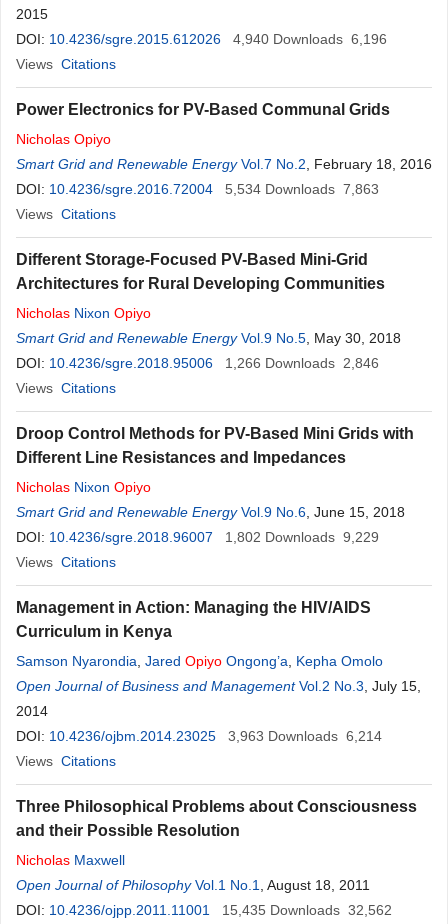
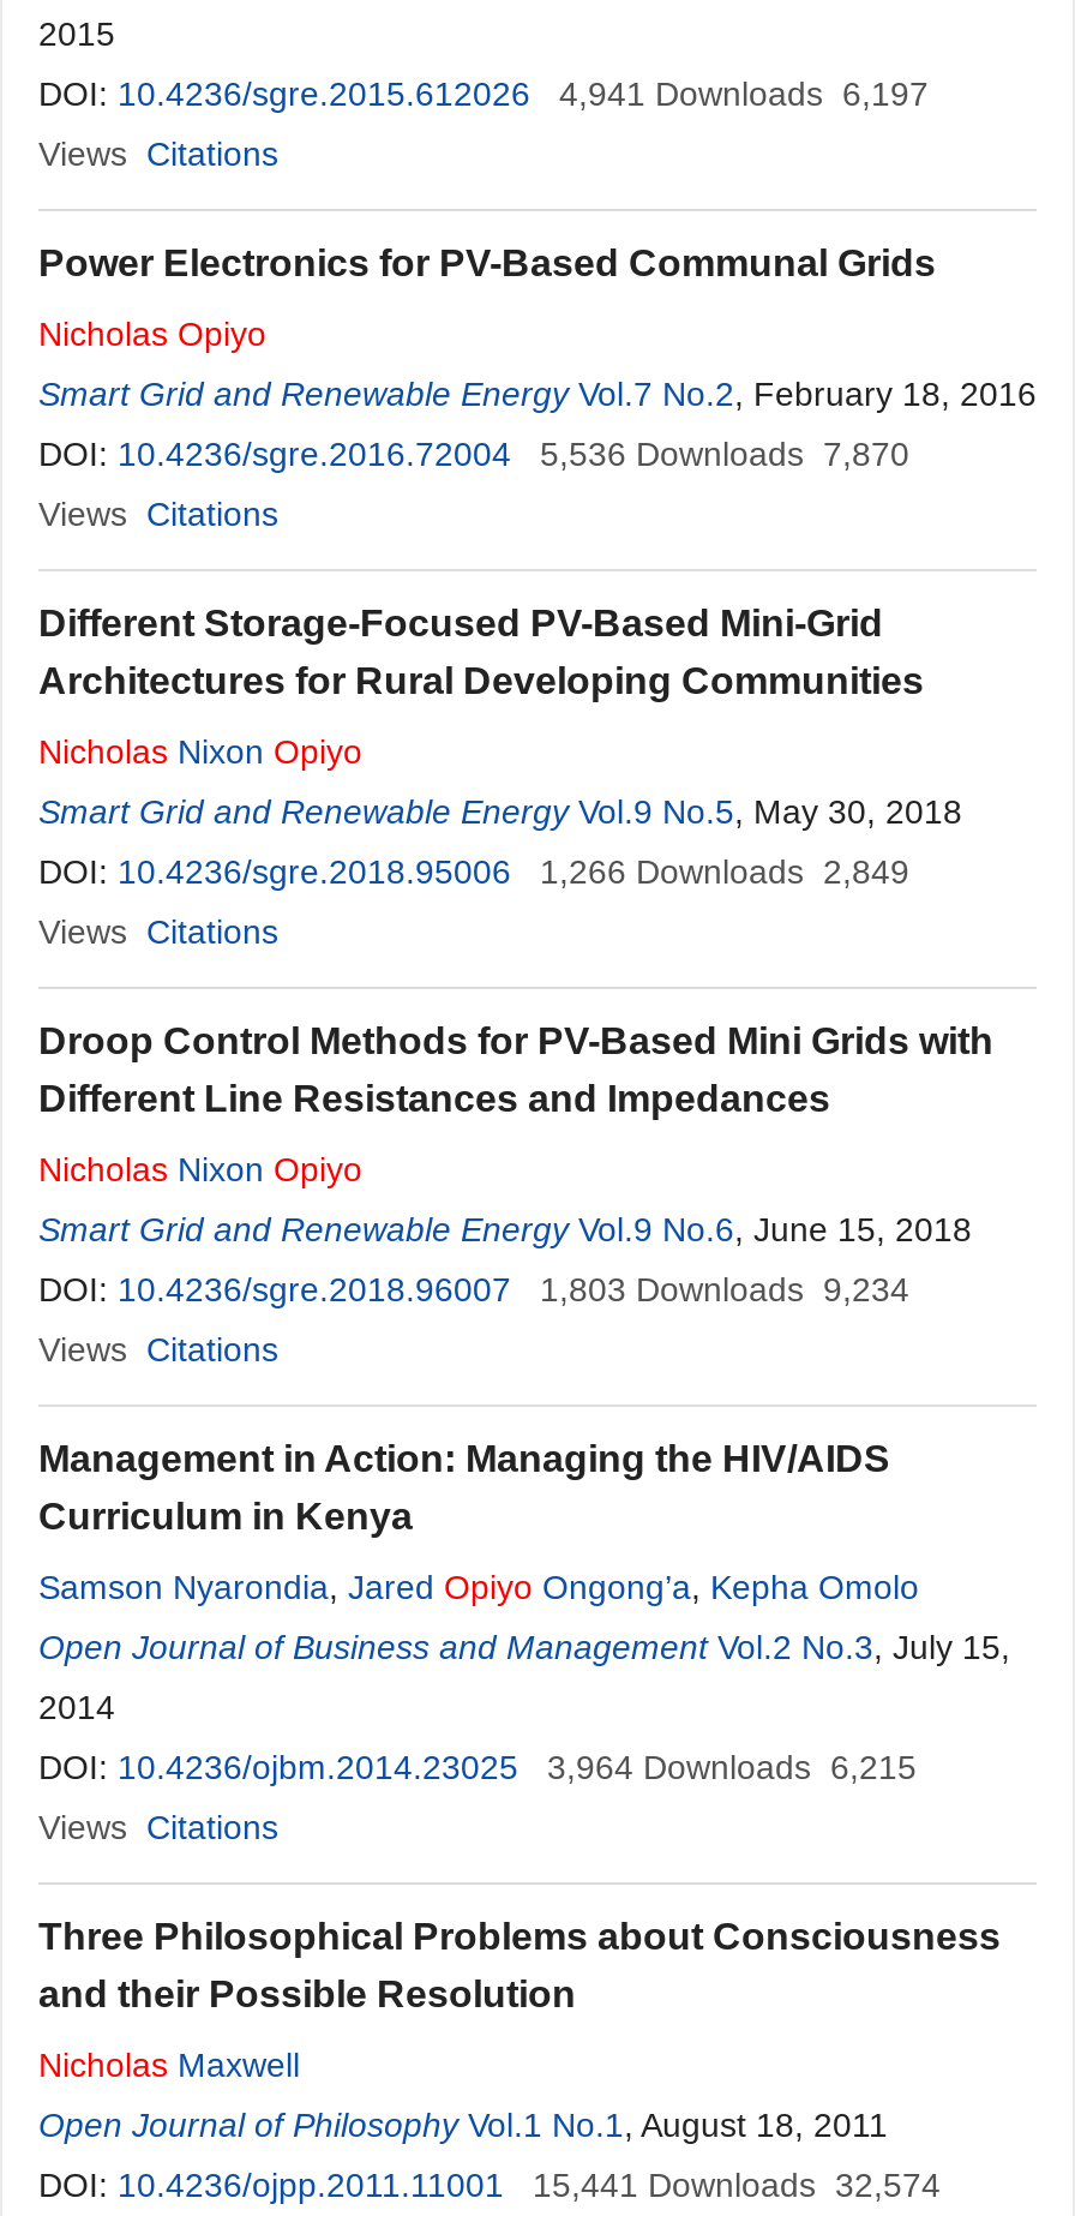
- DOI: 10.4236/sgre.2015.612026 4,940 Downloads 6,196
+ DOI: 10.4236/sgre.2015.612026 4,941 Downloads 6,197

- DOI: 10.4236/sgre.2016.72004 5,534 Downloads 7,863
+ DOI: 10.4236/sgre.2016.72004 5,536 Downloads 7,870

- DOI: 10.4236/sgre.2018.95006 1,266 Downloads 2,846
+ DOI: 10.4236/sgre.2018.95006 1,266 Downloads 2,849

- DOI: 10.4236/sgre.2018.96007 1,802 Downloads 9,229
+ DOI: 10.4236/sgre.2018.96007 1,803 Downloads 9,234

- DOI: 10.4236/ojbm.2014.23025 3,963 Downloads 6,214
+ DOI: 10.4236/ojbm.2014.23025 3,964 Downloads 6,215

- DOI: 10.4236/ojpp.2011.11001 15,435 Downloads 32,562
+ DOI: 10.4236/ojpp.2011.11001 15,441 Downloads 32,574
